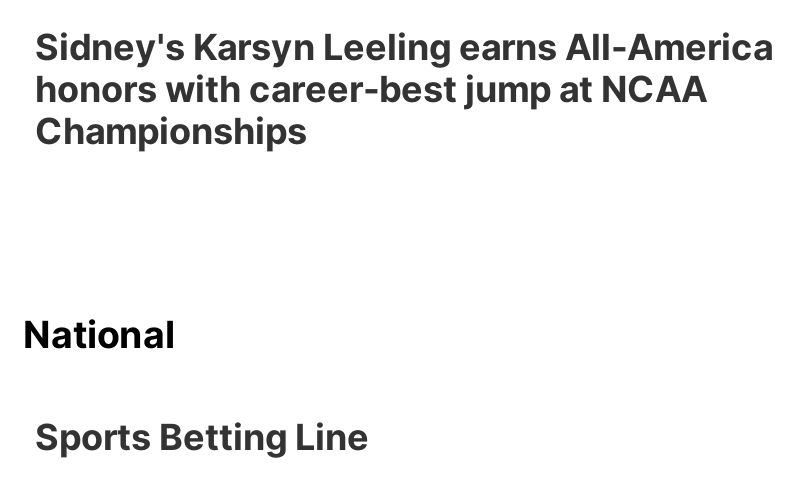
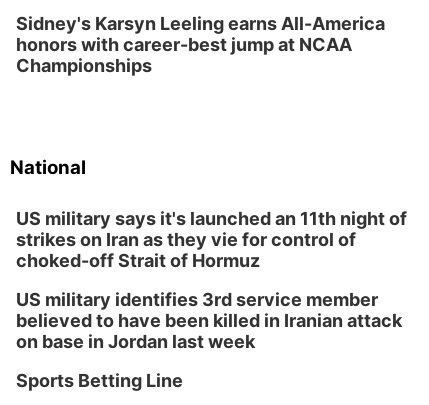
+ US military says it's launched an 11th night of
+ strikes on Iran as they vie for control of
+ choked-off Strait of Hormuz
+ US military identifies 3rd service member
+ believed to have been killed in Iranian attack
+ on base in Jordan last week
